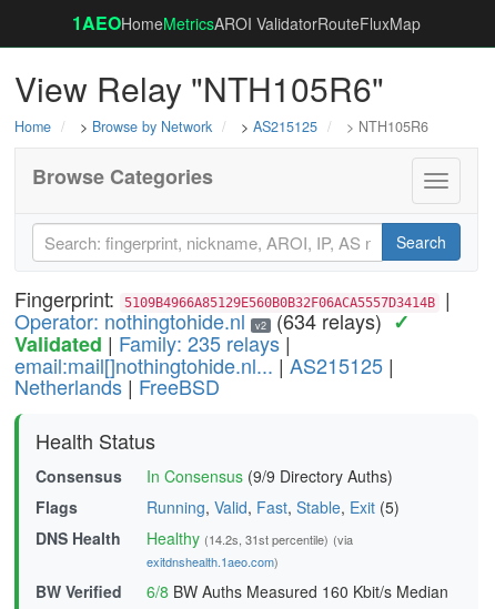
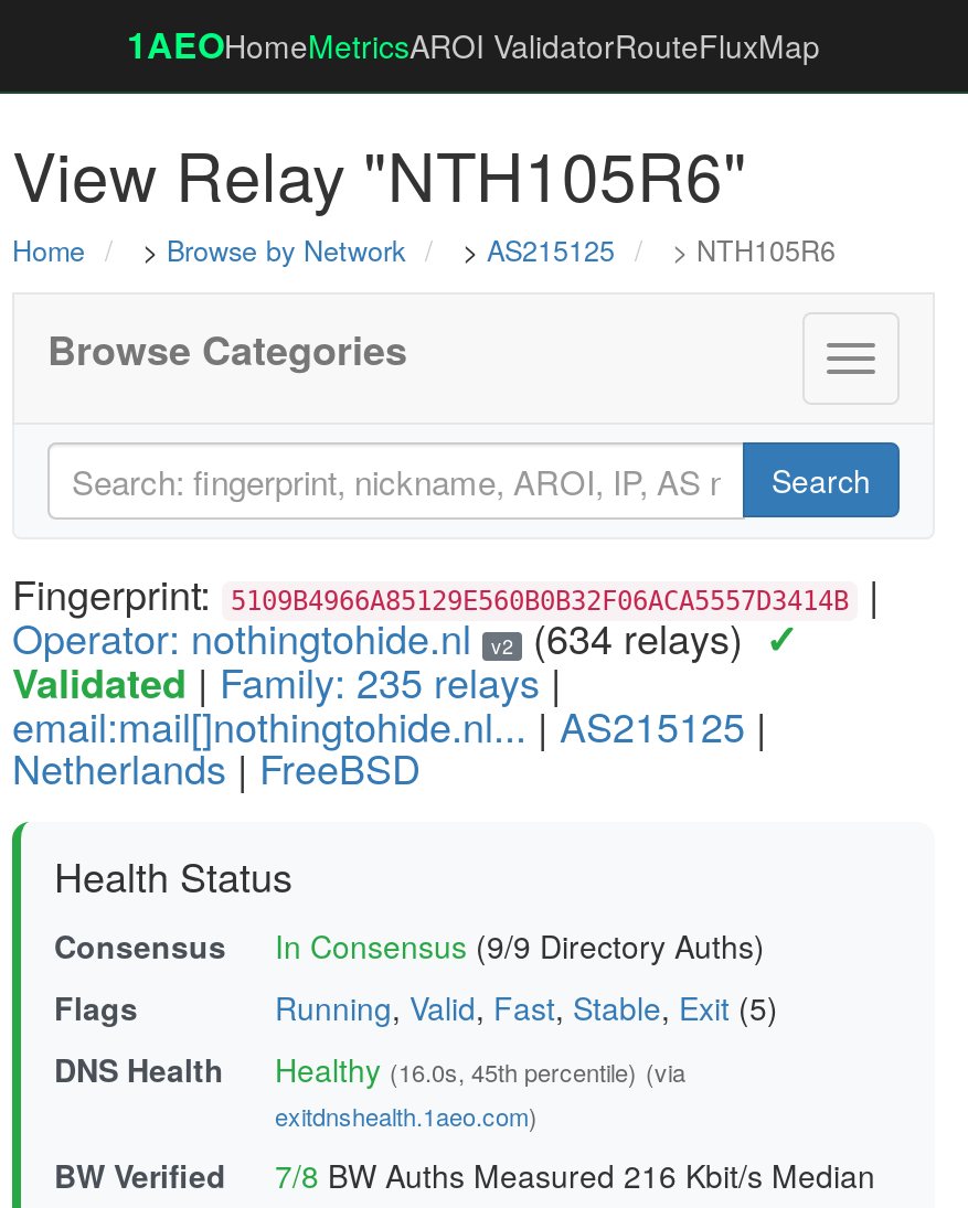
- Healthy (14.2s, 31st percentile) (via
+ Healthy (16.0s, 45th percentile) (via

- 6/8 BW Auths Measured 160 Kbit/s Median
+ 7/8 BW Auths Measured 216 Kbit/s Median
